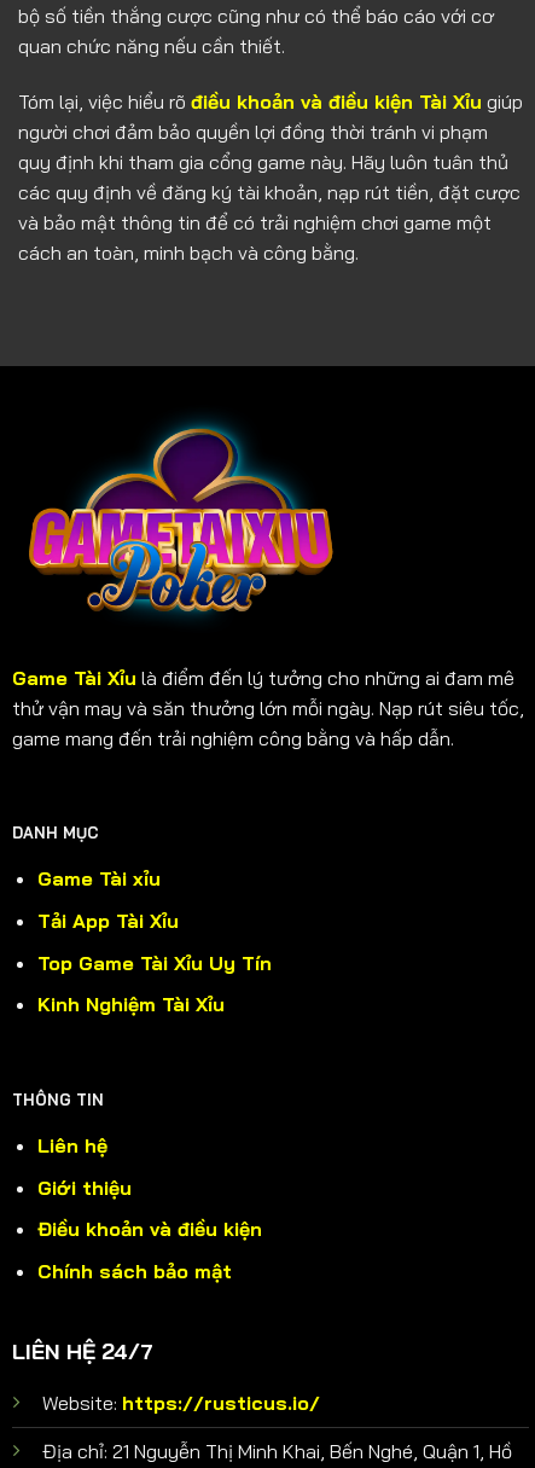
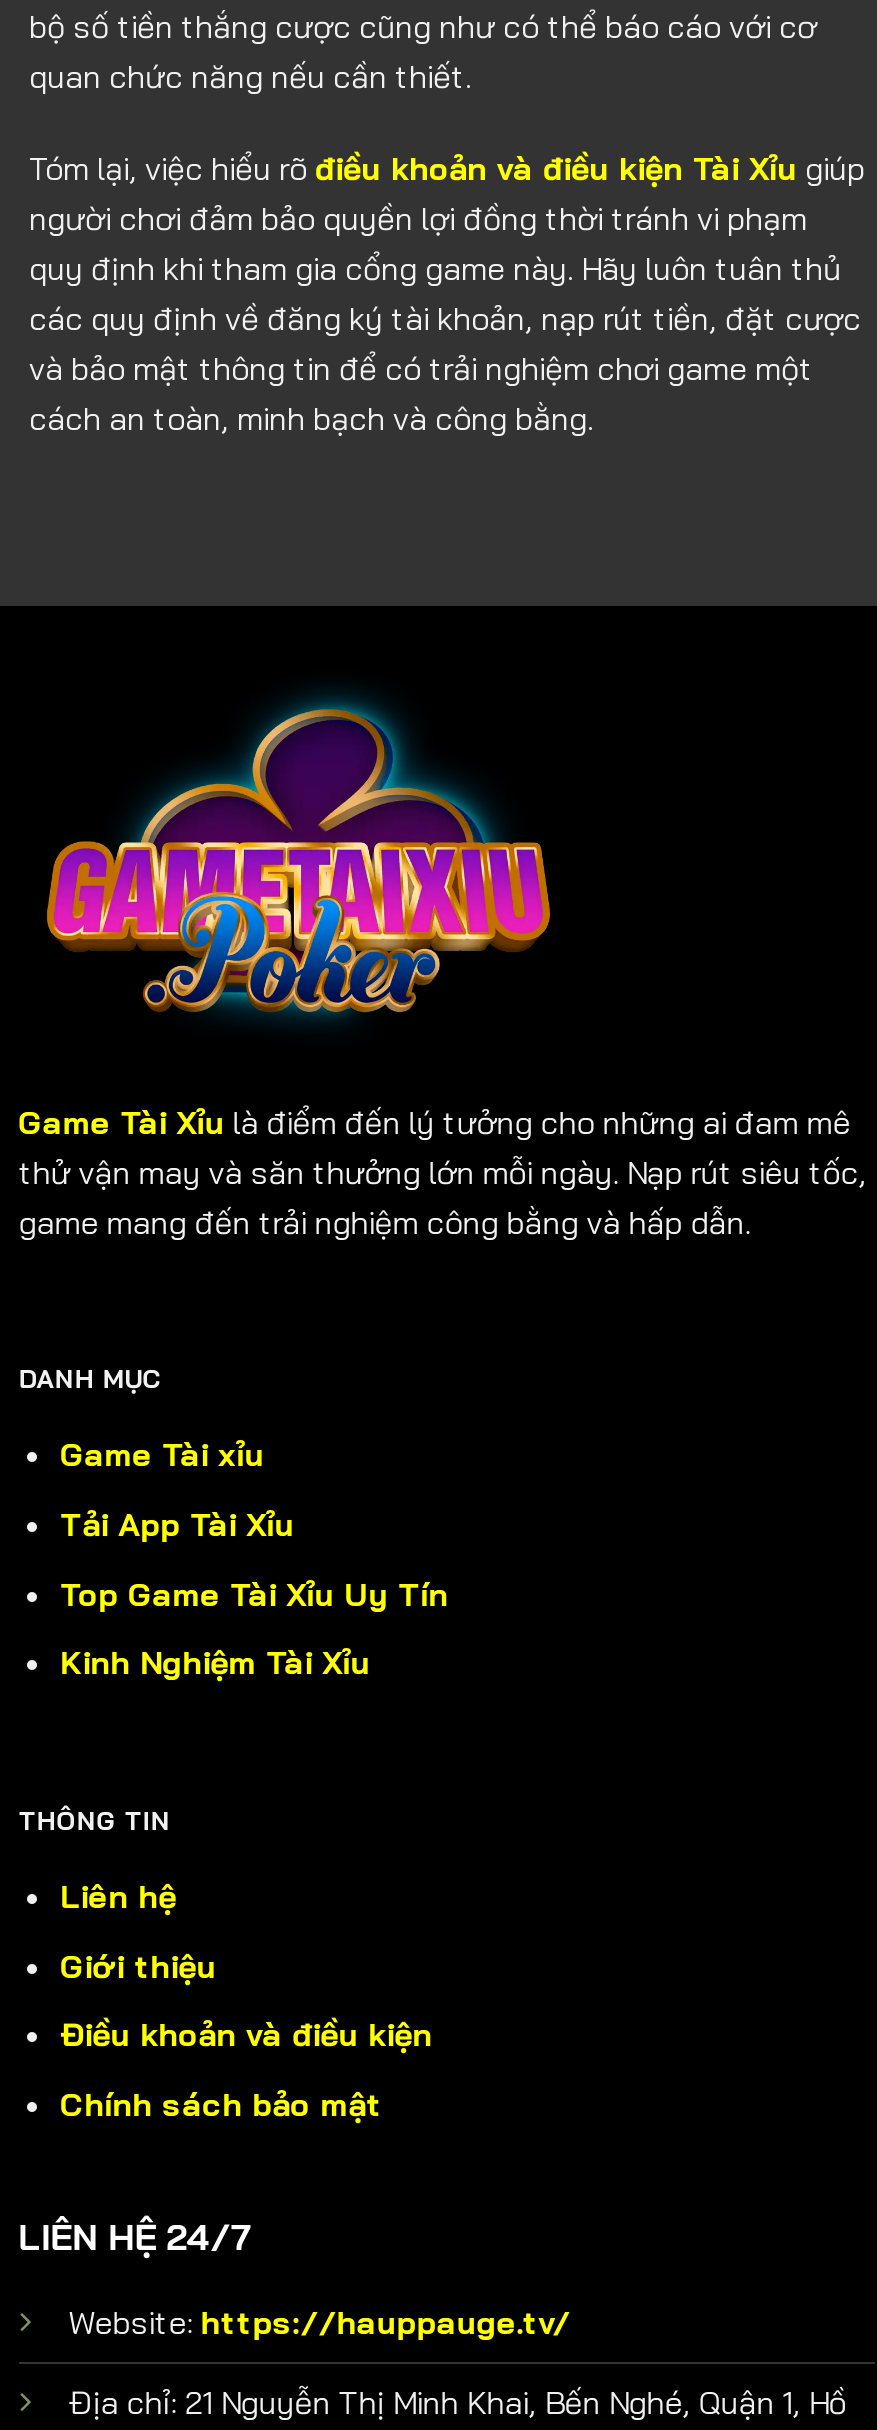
- Website: https://rusticus.io/
+ Website: https://hauppauge.tv/
